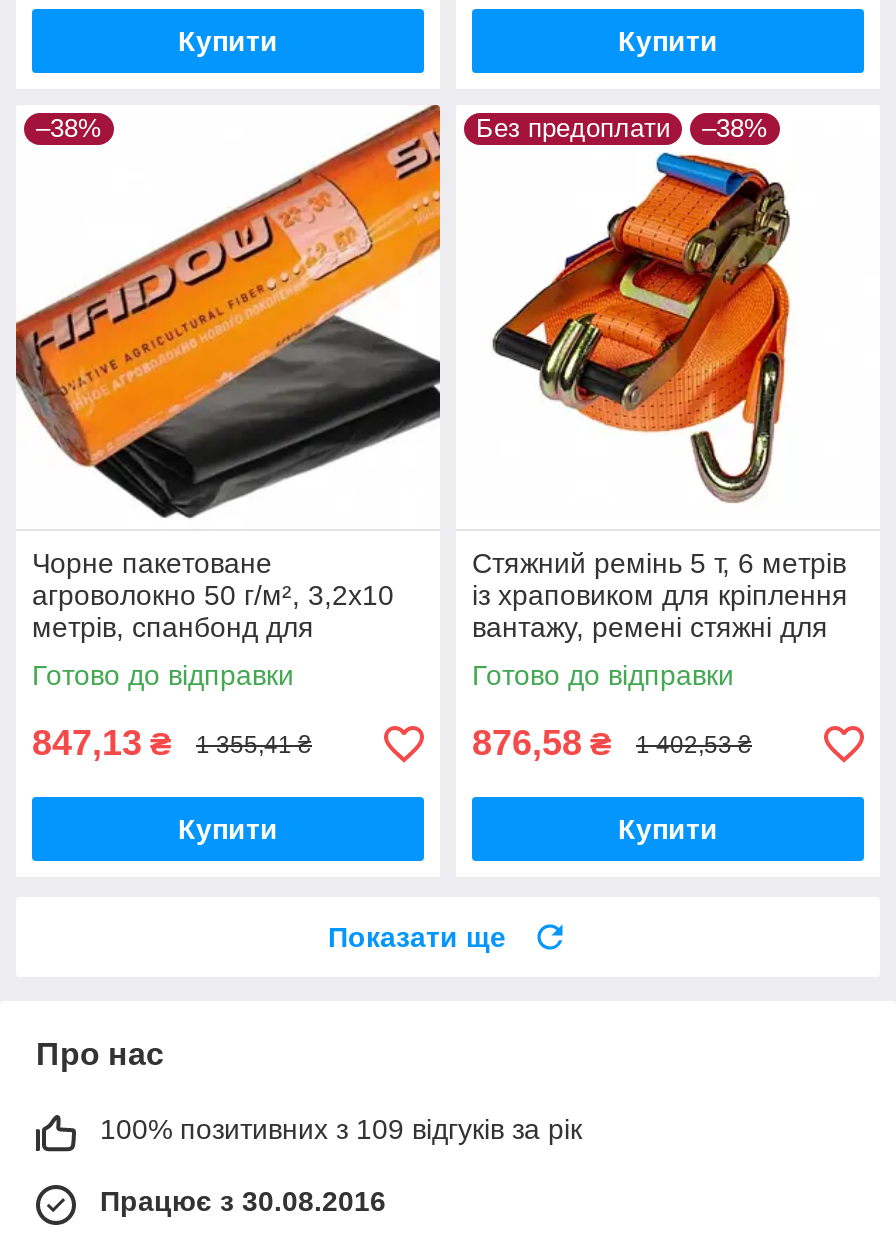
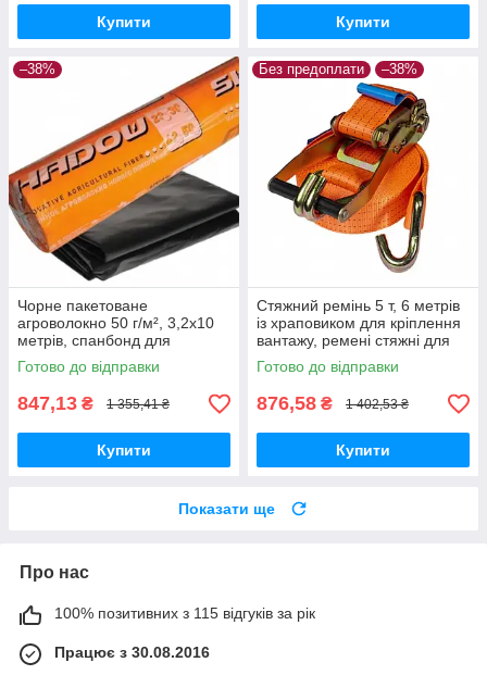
- 100% позитивних з 109 відгуків за рік
+ 100% позитивних з 115 відгуків за рік
